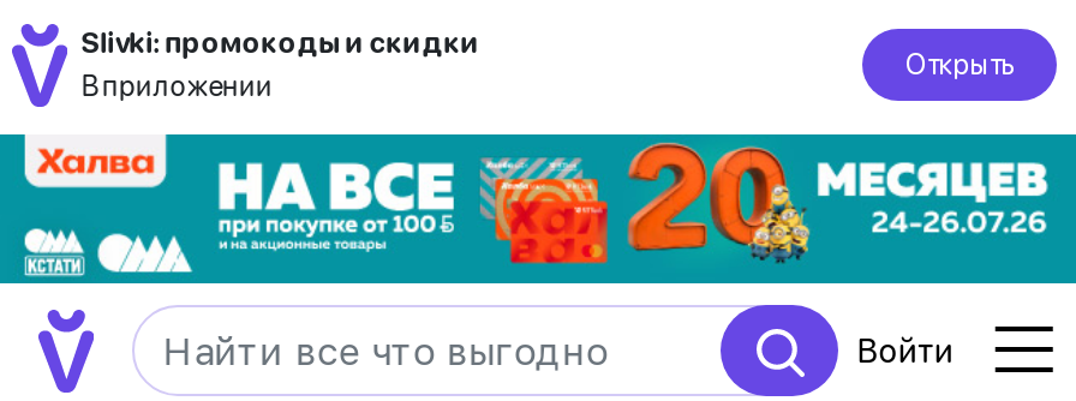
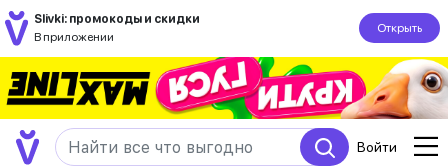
- [image]
+ [image]
